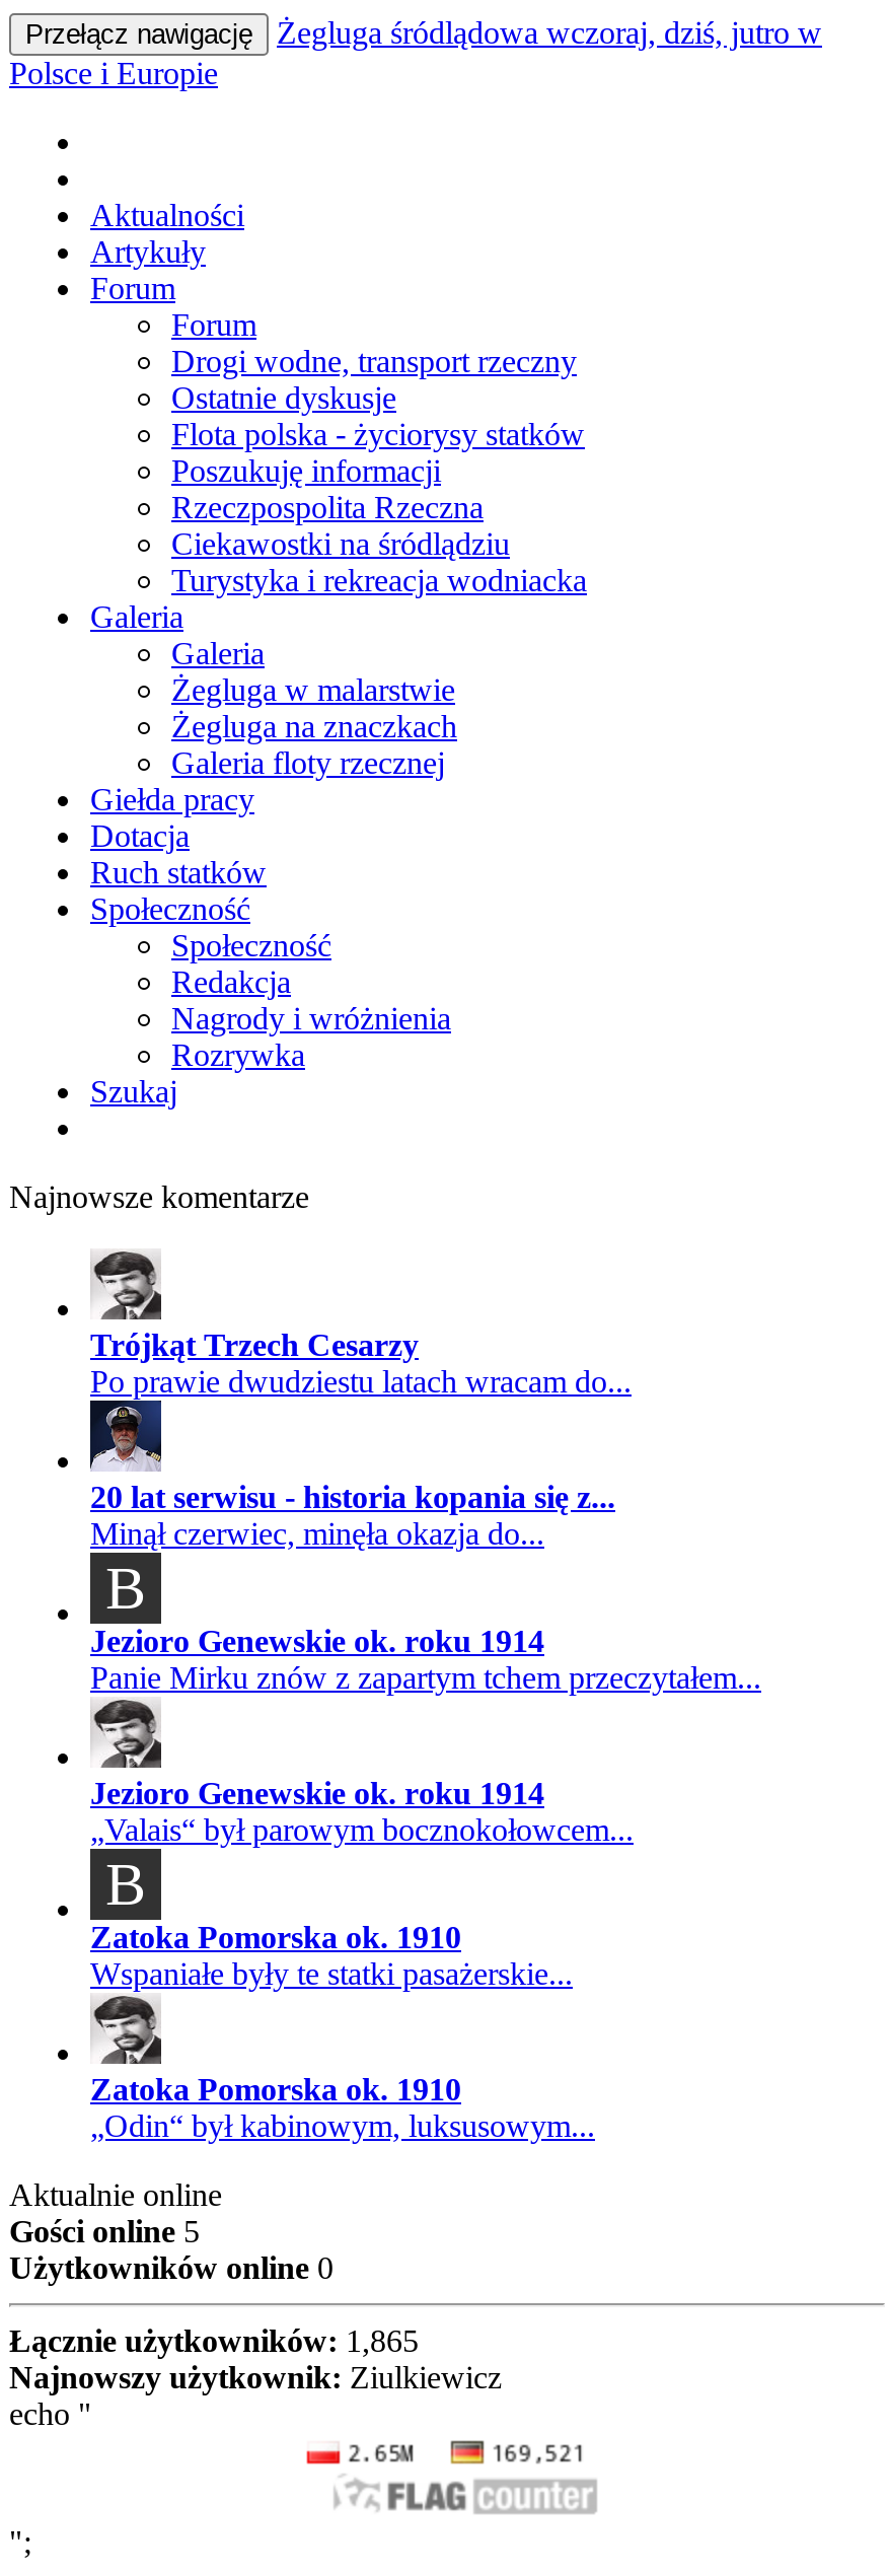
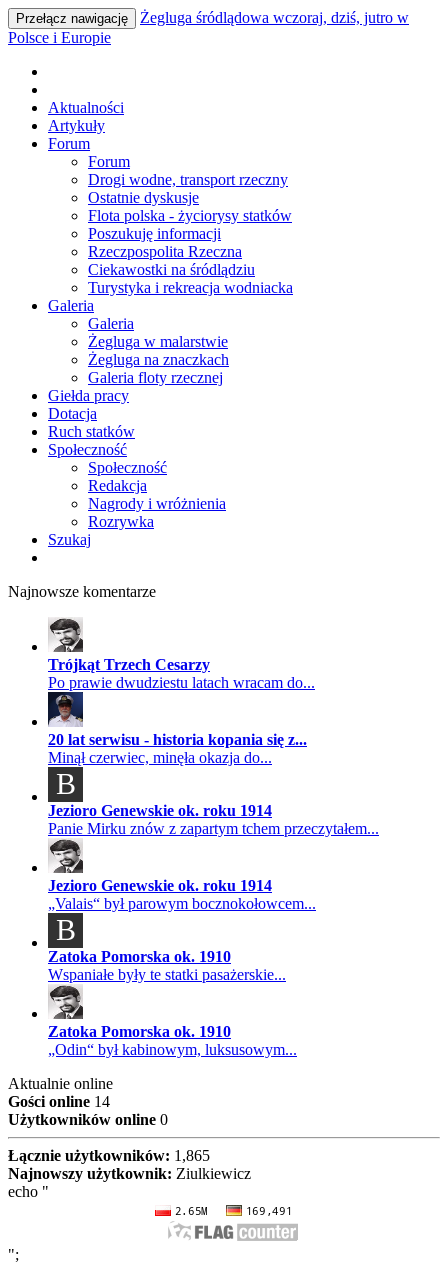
- Gości online 5
+ Gości online 14
